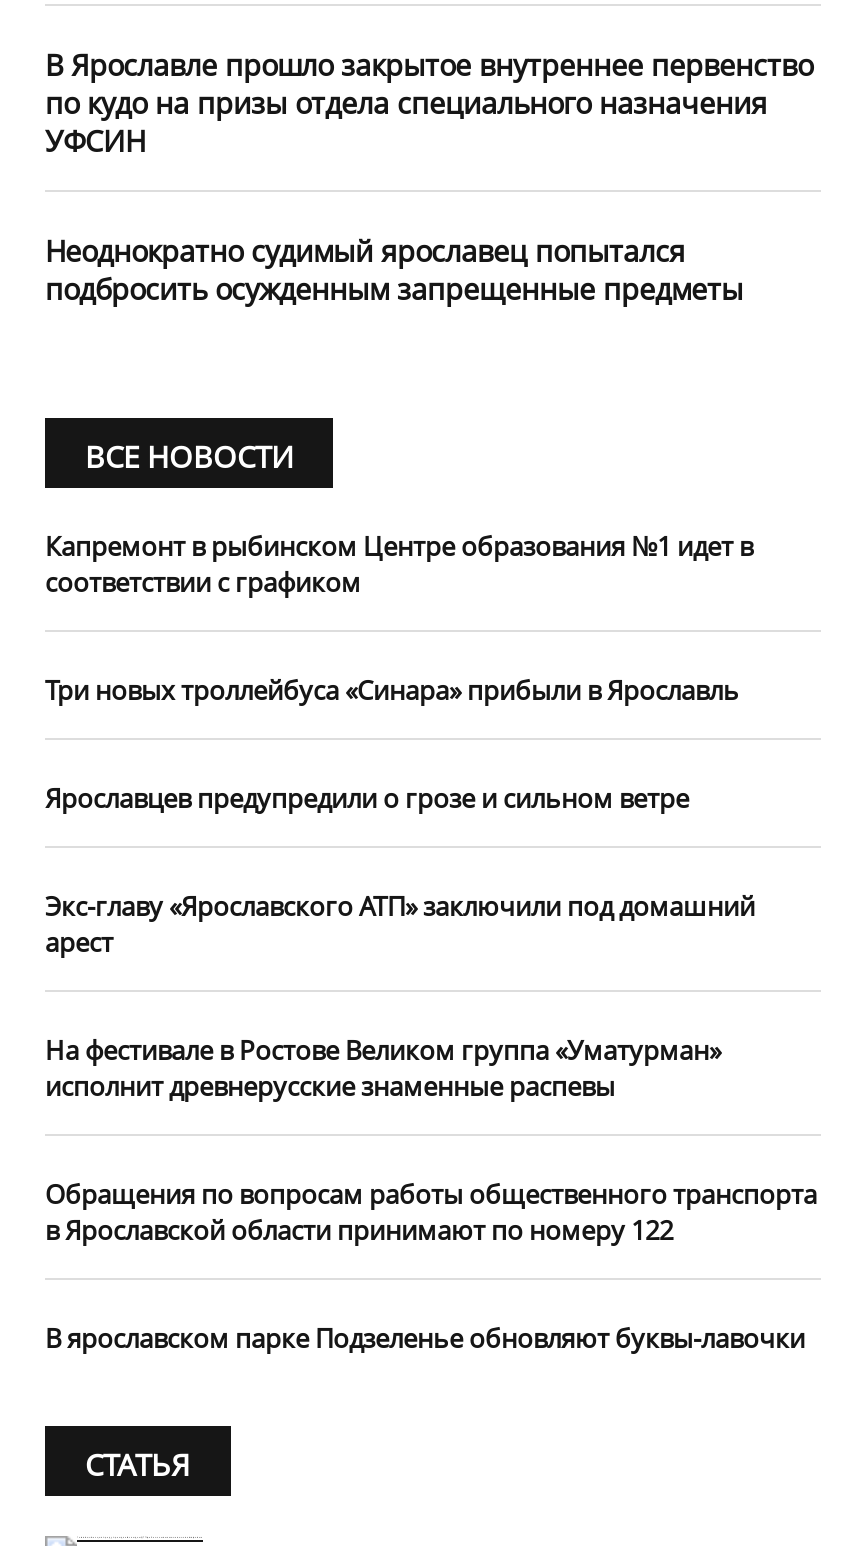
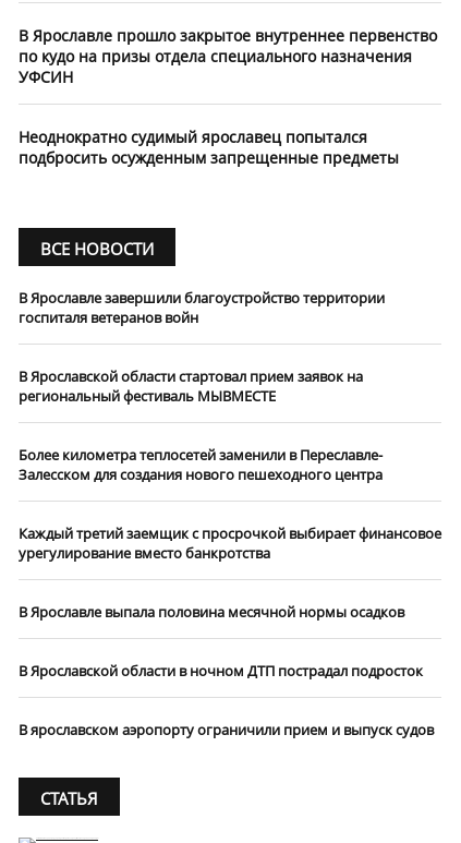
- Капремонт в рыбинском Центре образования №1 идет в
- соответствии с графиком
+ В Ярославле завершили благоустройство территории
+ госпиталя ветеранов войн

- Три новых троллейбуса «Синара» прибыли в Ярославль
+ В Ярославской области стартовал прием заявок на
+ региональный фестиваль МЫВМЕСТЕ

- Ярославцев предупредили о грозе и сильном ветре
+ Более километра теплосетей заменили в Переславле-
+ Залесском для создания нового пешеходного центра

- Экс-главу «Ярославского АТП» заключили под домашний
- арест
+ Каждый третий заемщик с просрочкой выбирает финансовое
+ урегулирование вместо банкротства

- На фестивале в Ростове Великом группа «Уматурман»
- исполнит древнерусские знаменные распевы
+ В Ярославле выпала половина месячной нормы осадков

- Обращения по вопросам работы общественного транспорта
- в Ярославской области принимают по номеру 122
+ В Ярославской области в ночном ДТП пострадал подросток

- В ярославском парке Подзеленье обновляют буквы-лавочки
+ В ярославском аэропорту ограничили прием и выпуск судов
